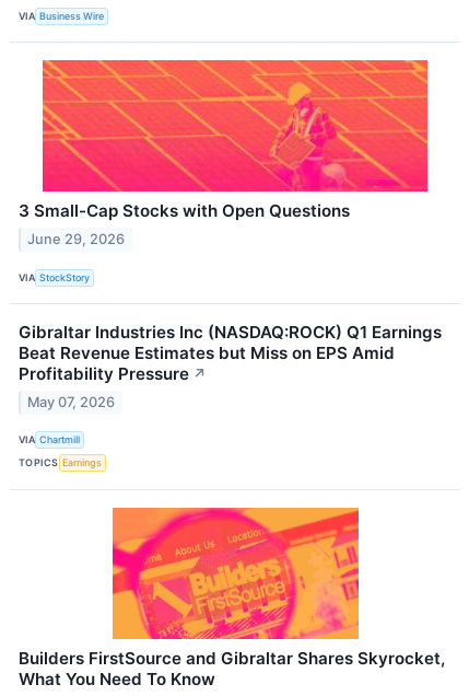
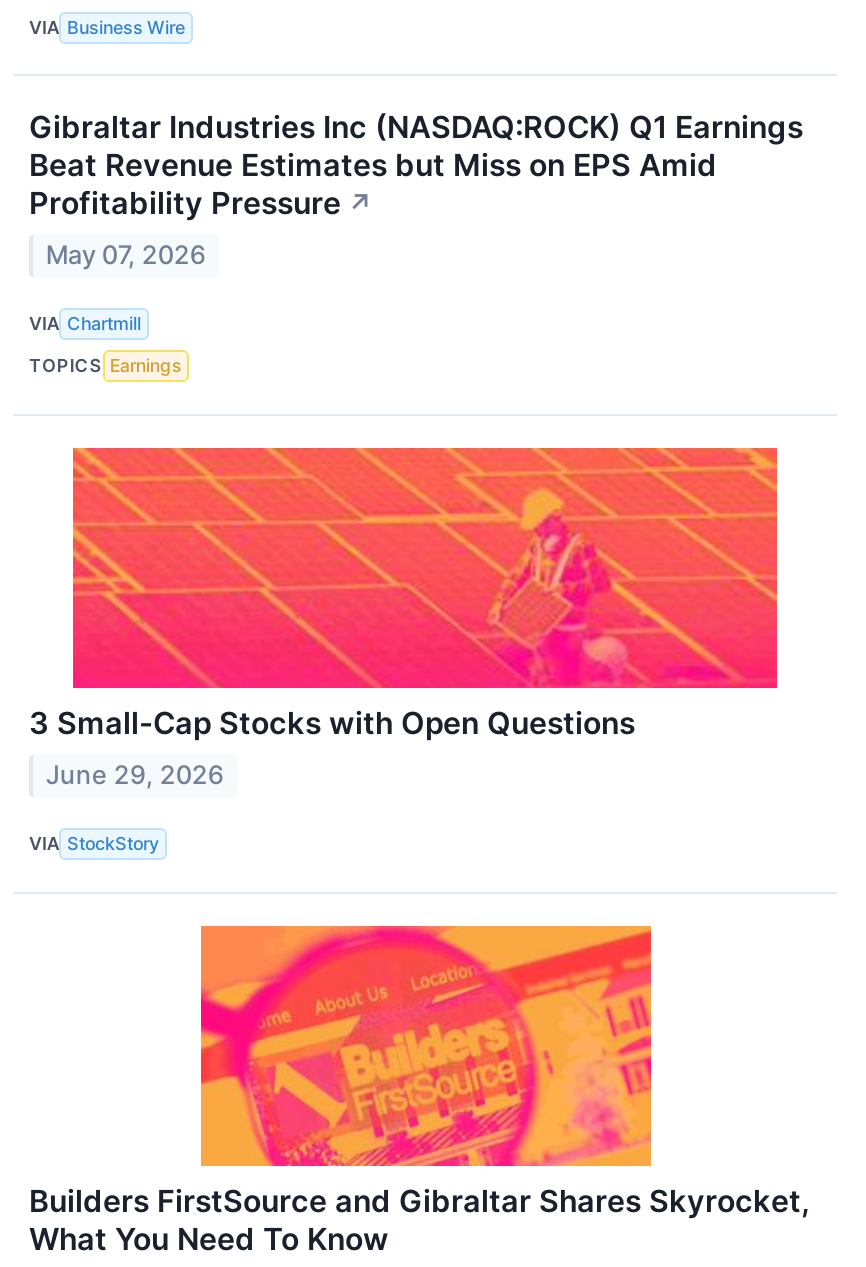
moved down: [image] | 3 Small-Cap Stocks with Open Questions | June 29, 2026 | VIA StockStory

moved up: Gibraltar Industries Inc (NASDAQ:ROCK) Q1 Earnings | Beat Revenue Estimates but Miss on EPS Amid | May 07, 2026 | VIA Chartmill | TOPICS Earnings
